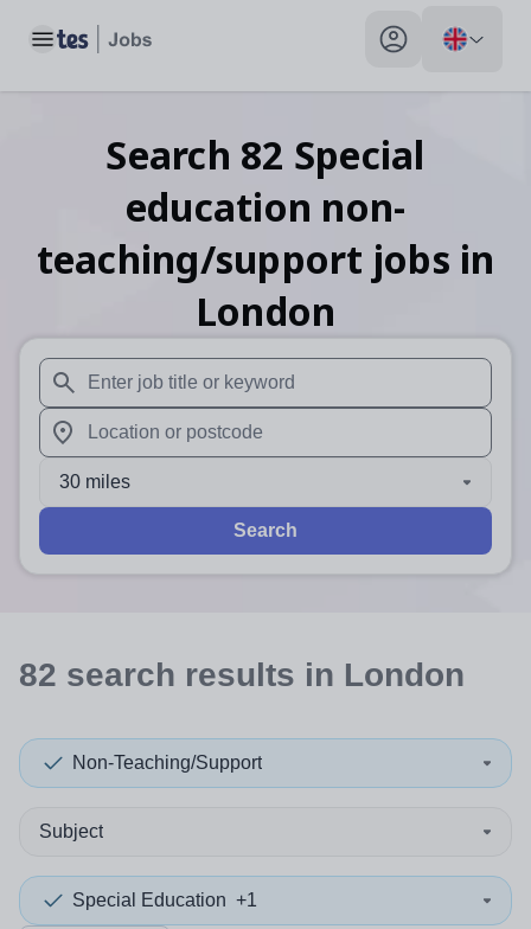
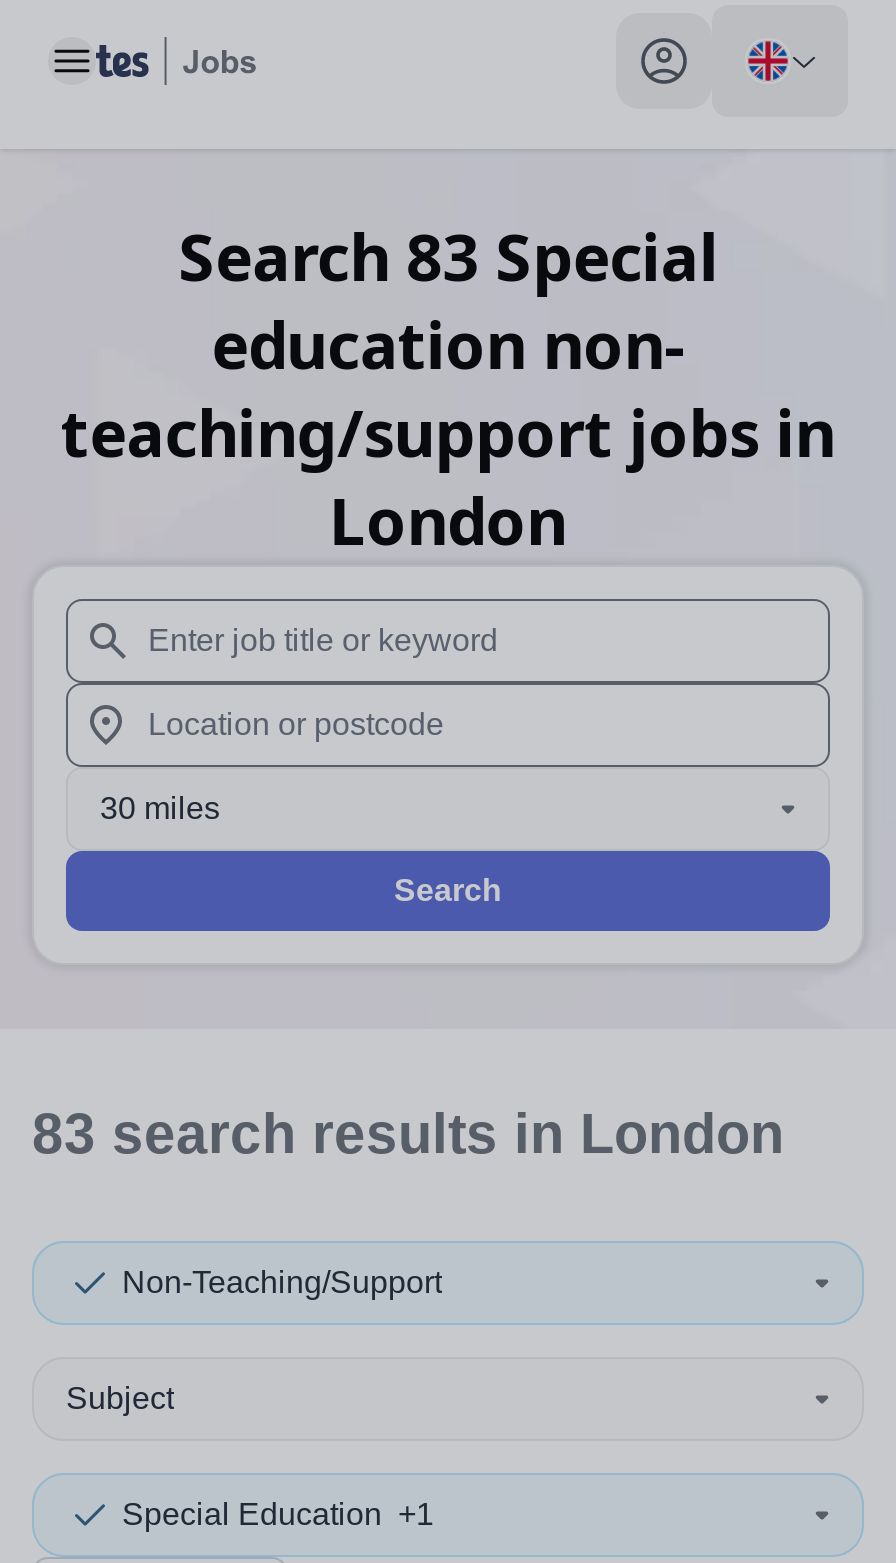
- Search 82 Special
+ Search 83 Special

- 82 search results in London
+ 83 search results in London
